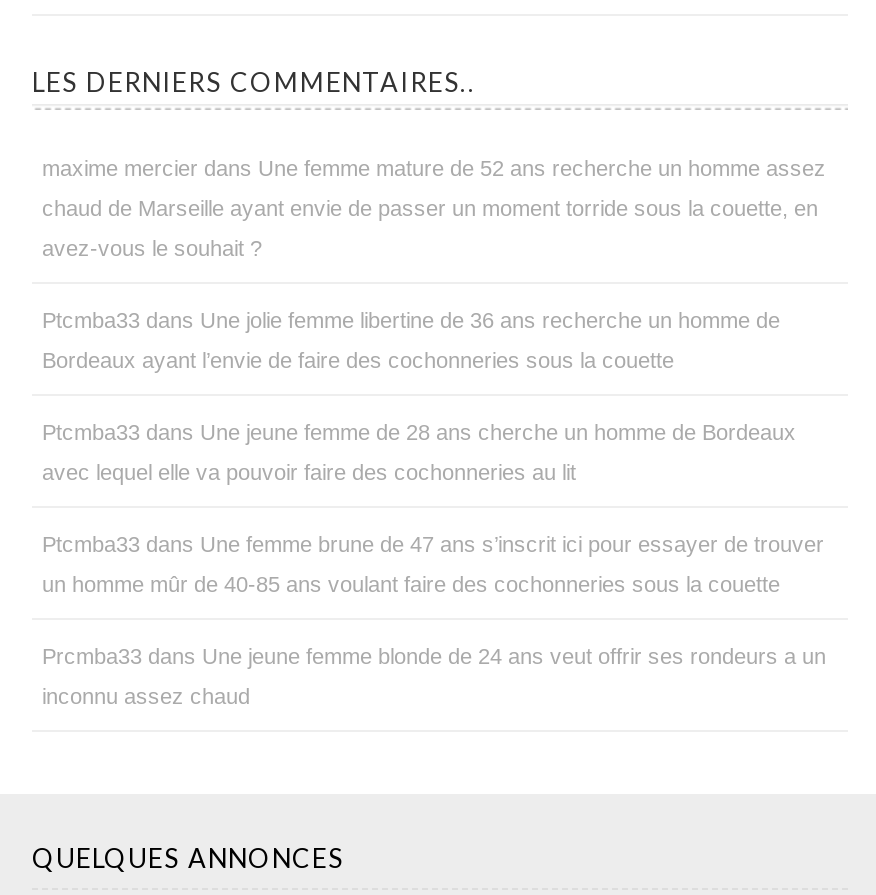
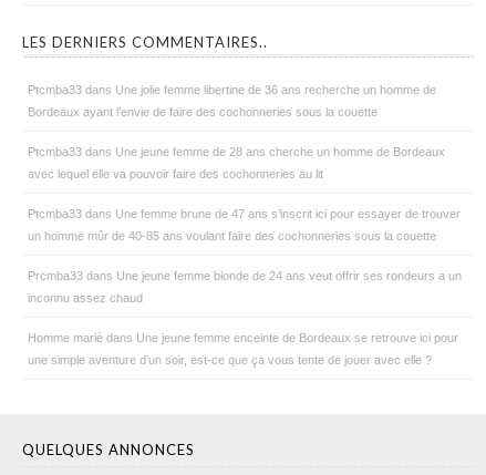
- maxime mercier dans Une femme mature de 52 ans recherche un homme assez
- chaud de Marseille ayant envie de passer un moment torride sous la couette, en
- avez-vous le souhait ?

moved up: Ptcmba33 dans Une jolie femme libertine de 36 ans recherche un homme de | Bordeaux ayant l’envie de faire des cochonneries sous la couette | Ptcmba33 dans Une jeune femme de 28 ans cherche un homme de Bordeaux | avec lequel elle va pouvoir faire des cochonneries au lit | Ptcmba33 dans Une femme brune de 47 ans s’inscrit ici pour essayer de trouver | un homme mûr de 40-85 ans voulant faire des cochonneries sous la couette | Prcmba33 dans Une jeune femme blonde de 24 ans veut offrir ses rondeurs a un | inconnu assez chaud

+ Homme marié dans Une jeune femme enceinte de Bordeaux se retrouve ici pour
+ une simple aventure d’un soir, est-ce que ça vous tente de jouer avec elle ?
